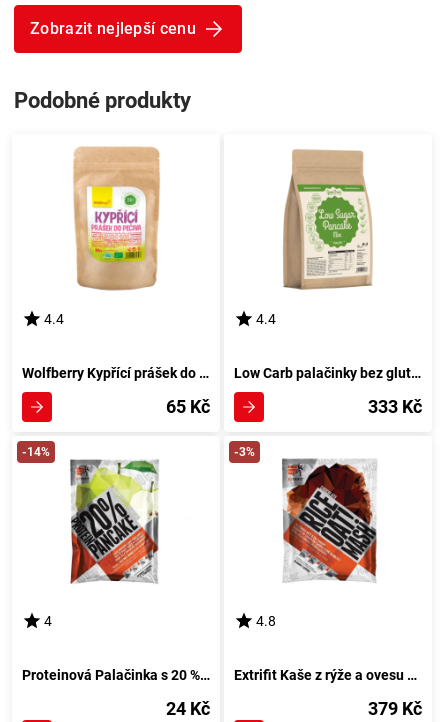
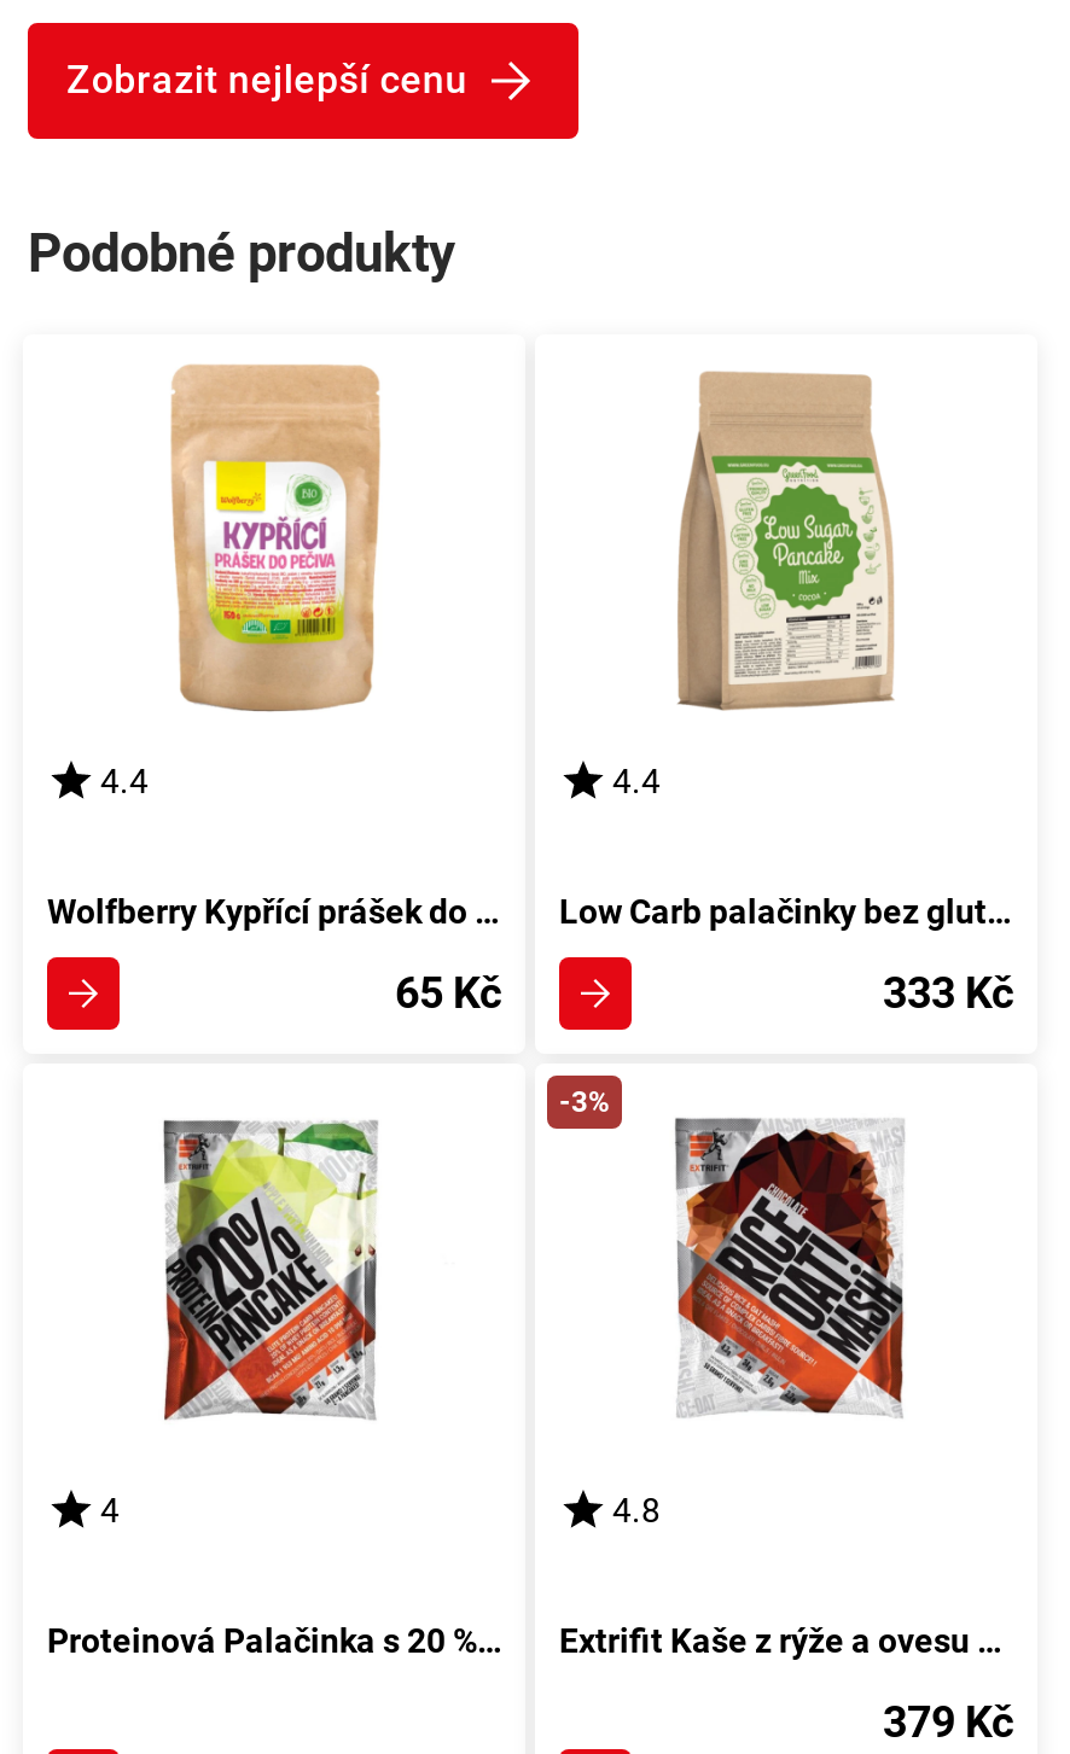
- -14%

- 24 Kč
